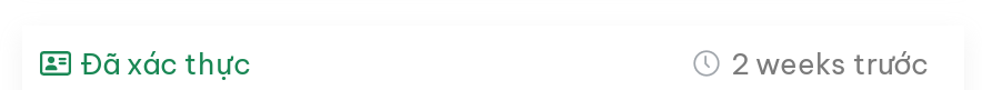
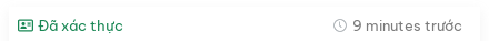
- 2 weeks trước
+ 9 minutes trước
